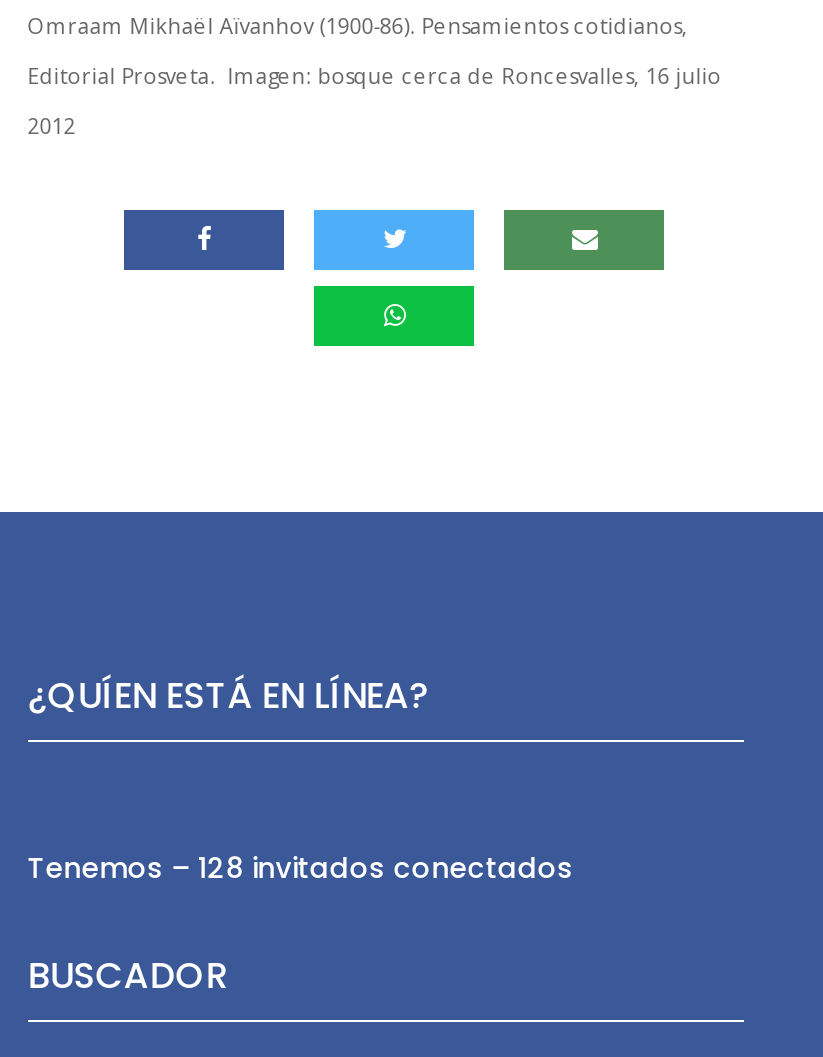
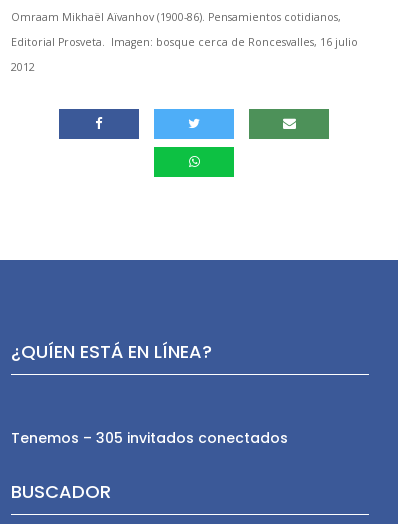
- Tenemos – 128 invitados conectados
+ Tenemos – 305 invitados conectados
